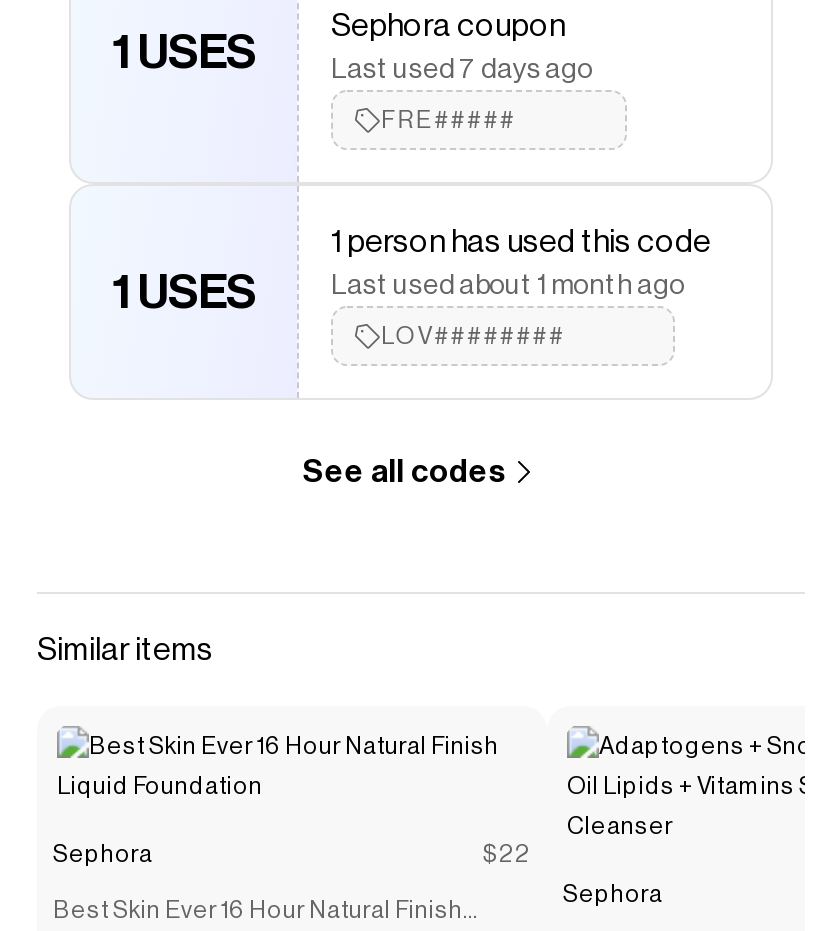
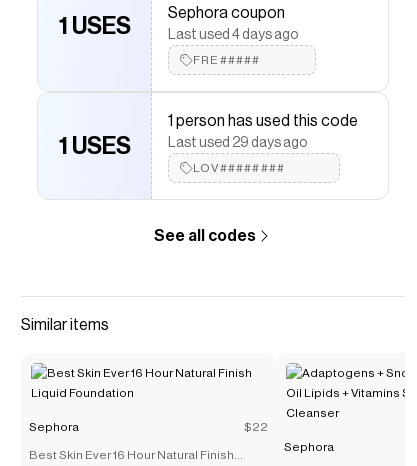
- Last used 7 days ago
+ Last used 4 days ago

- Last used about 1 month ago
+ Last used 29 days ago
